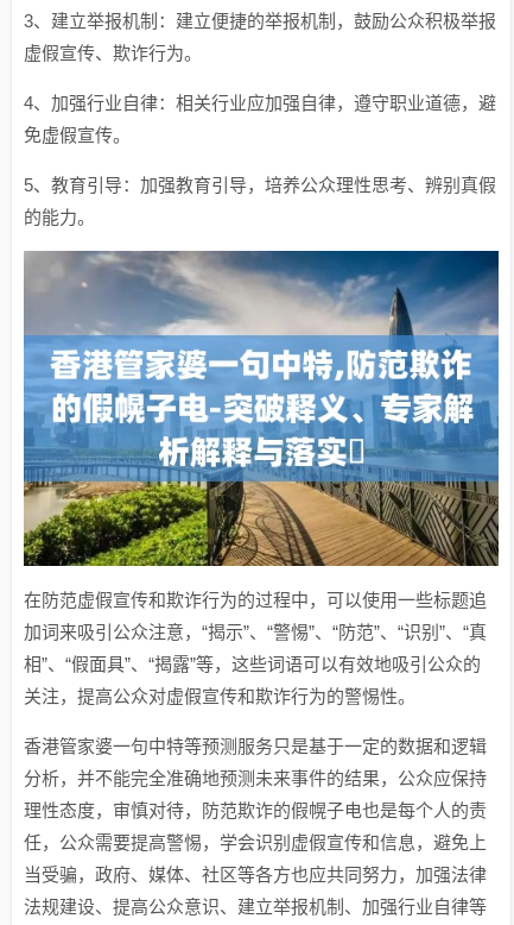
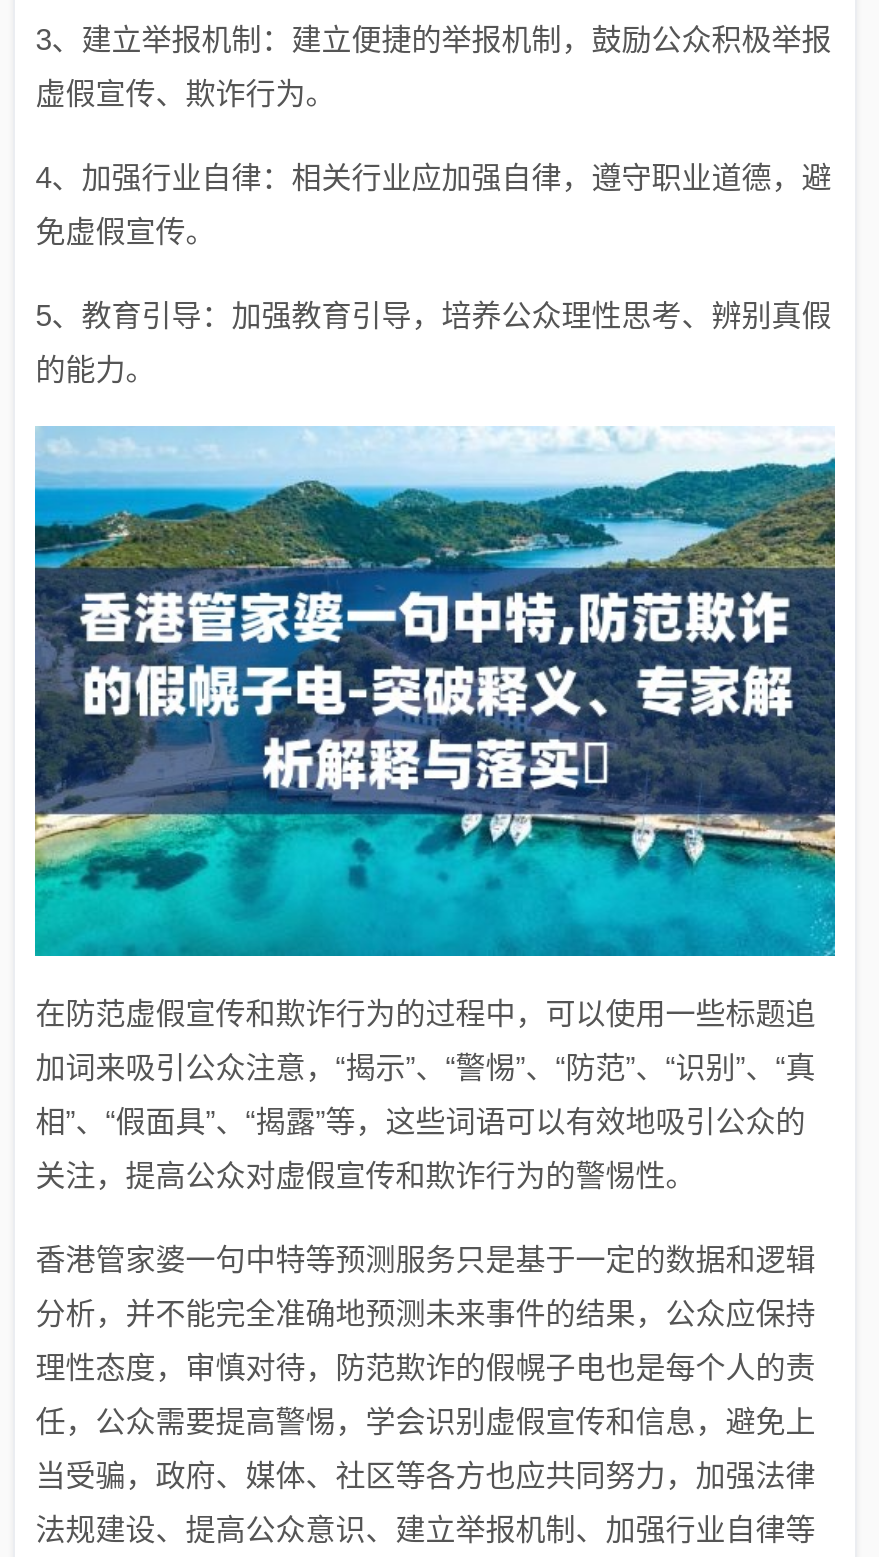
- [image]
+ [image]
